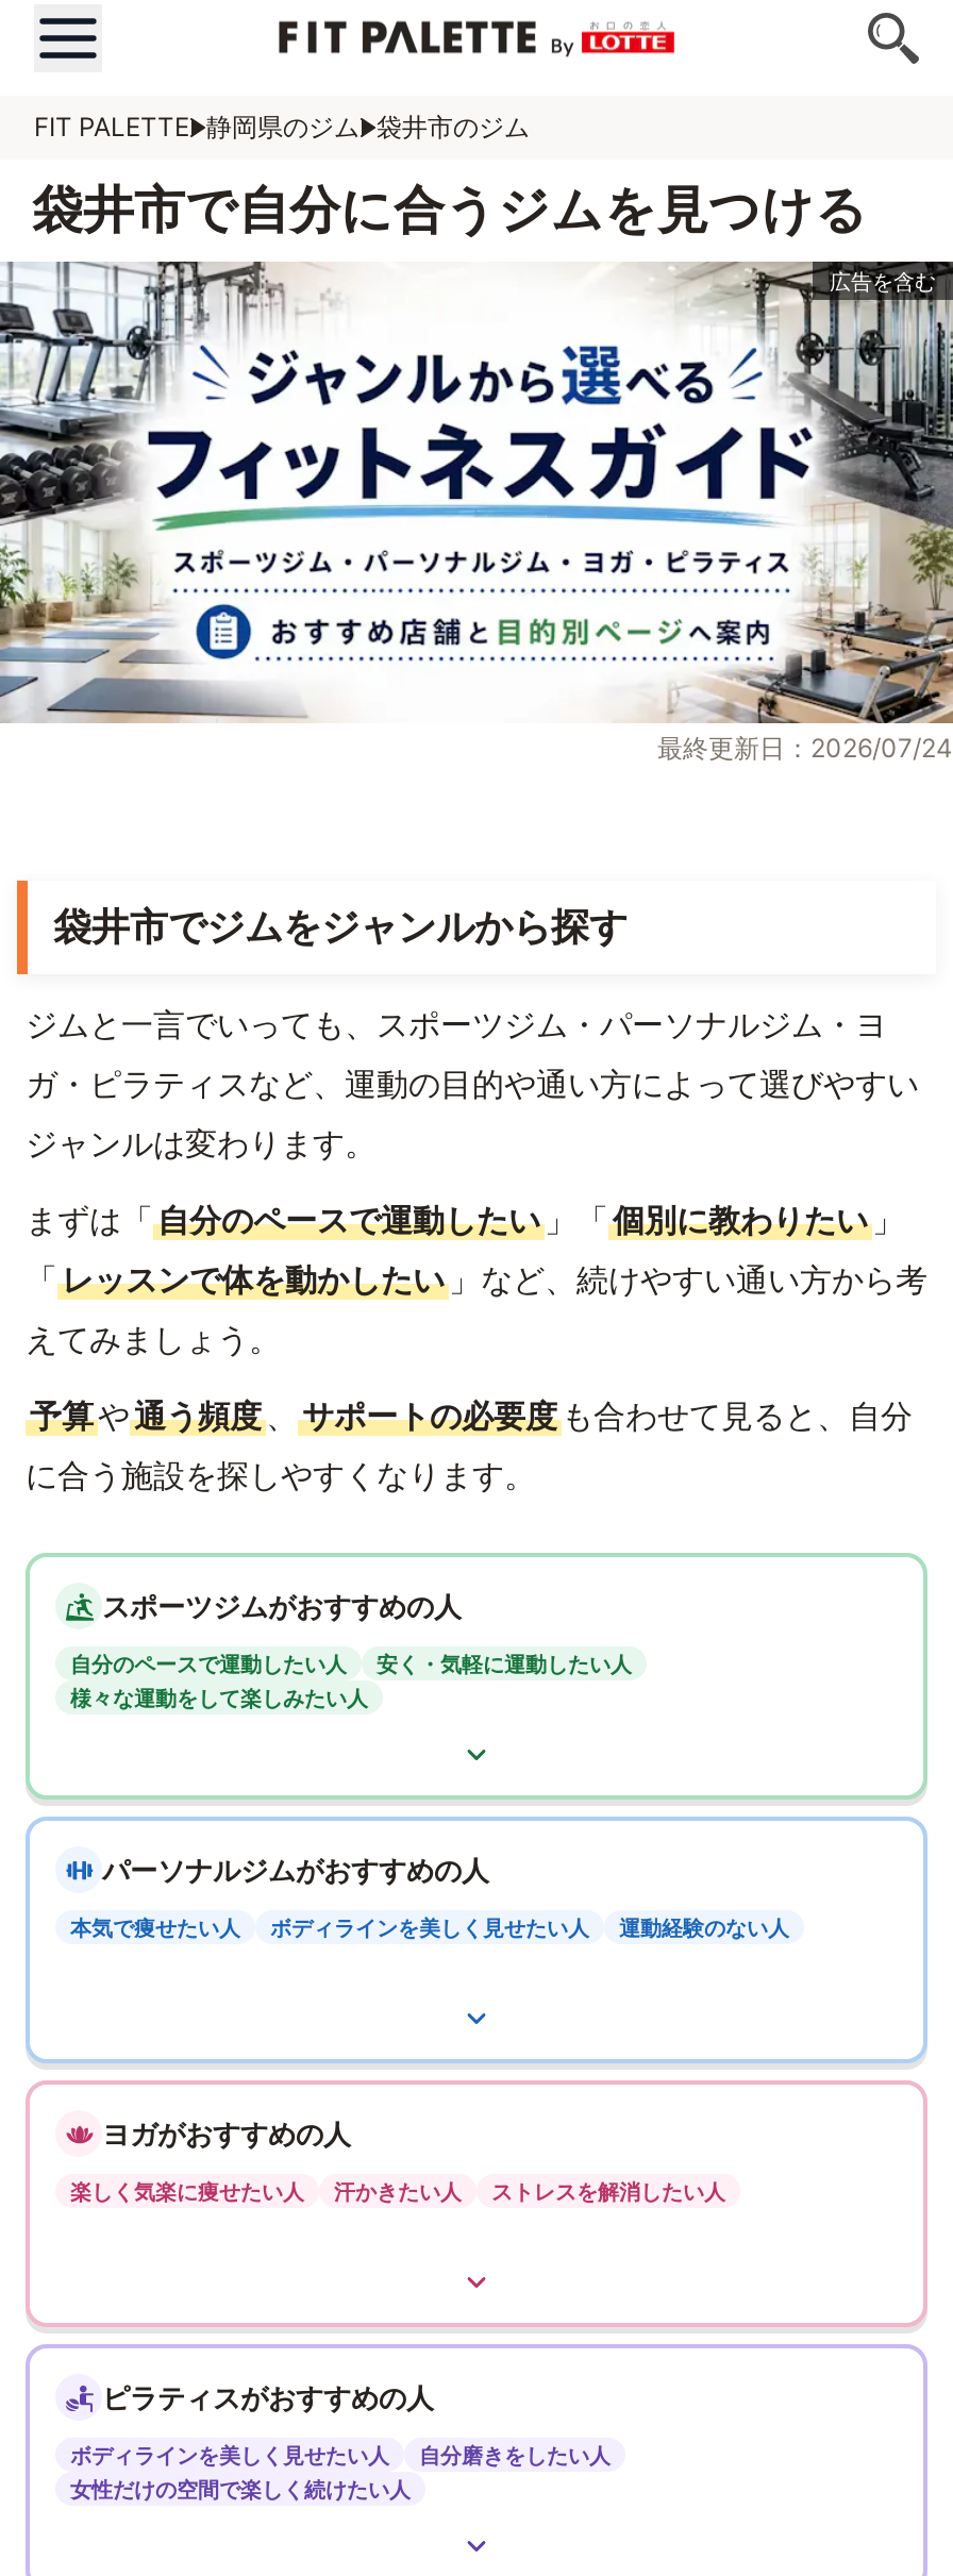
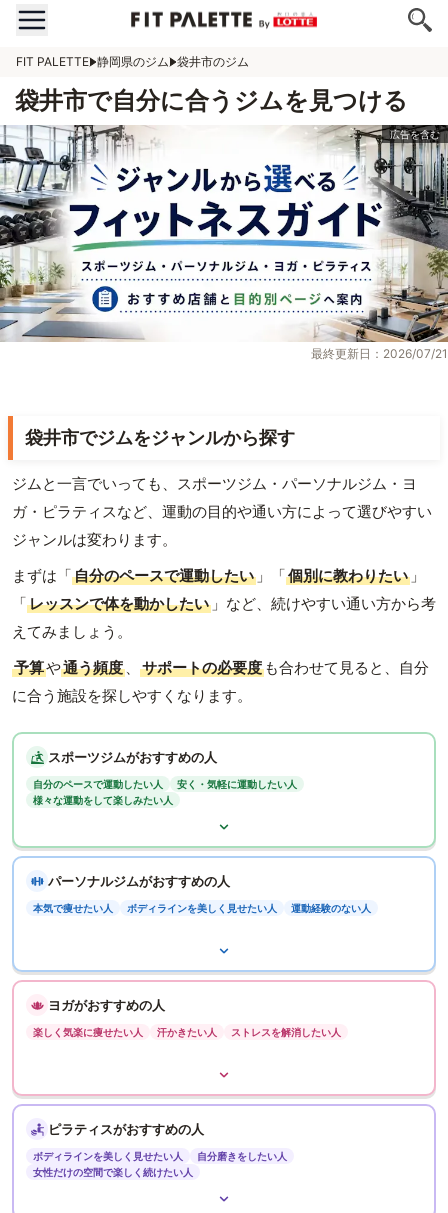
- 最終更新日：2026/07/24
+ 最終更新日：2026/07/21
